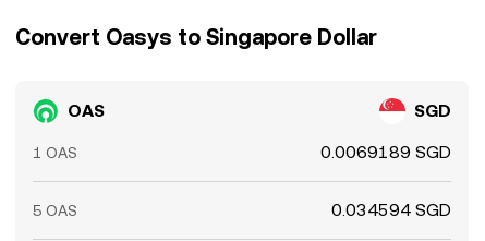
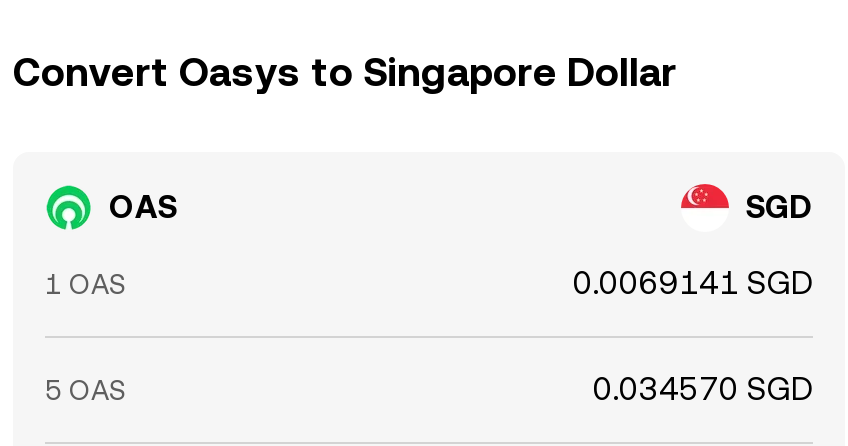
- 0.0069189 SGD
+ 0.0069141 SGD

- 0.034594 SGD
+ 0.034570 SGD
